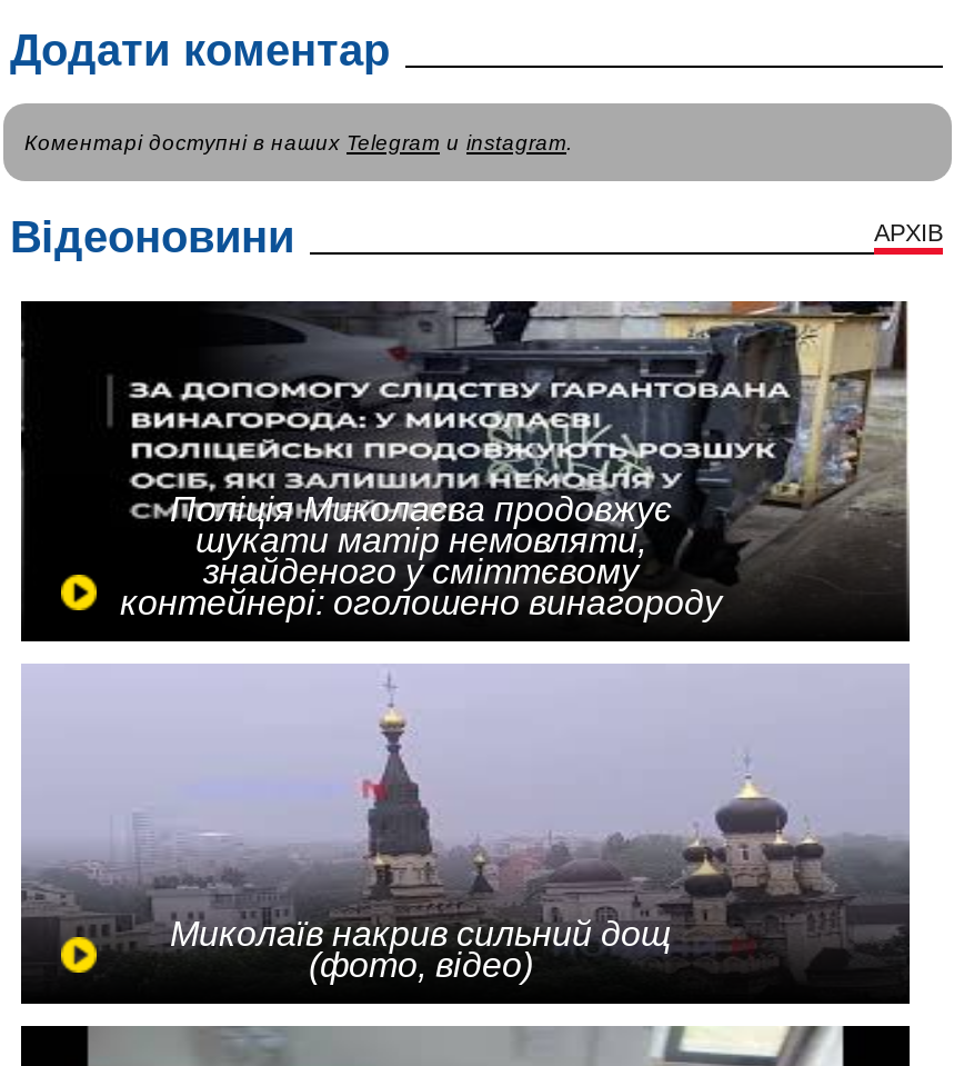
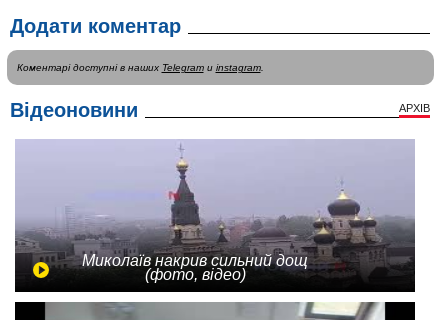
- [image]
- Поліція Миколаєва продовжує
- шукати матір немовляти,
- знайденого у сміттєвому
- контейнері: оголошено винагороду
